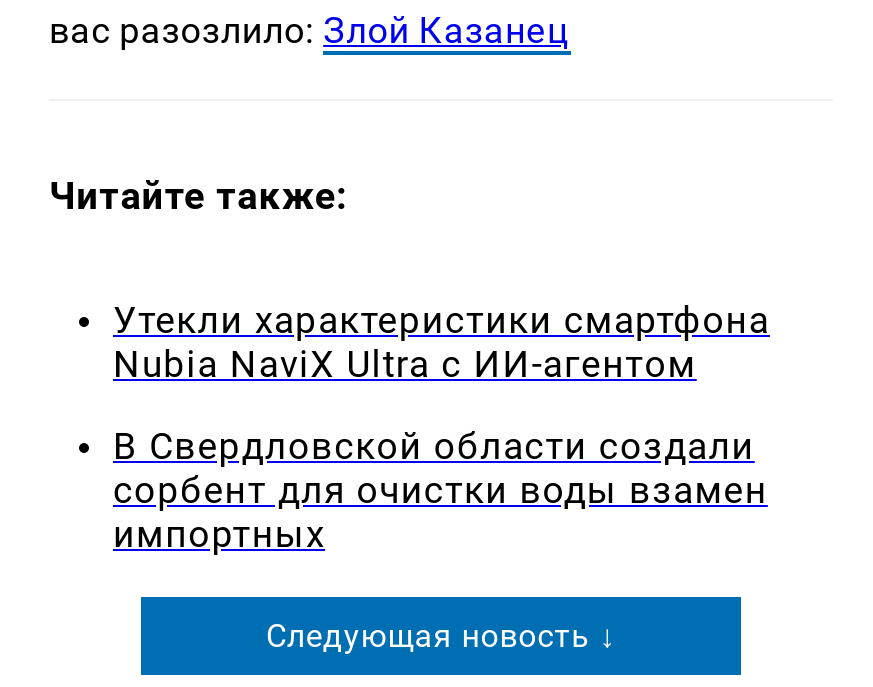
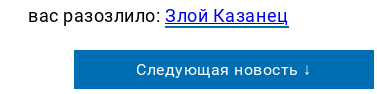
- Читайте также:
- Утекли характеристики смартфона
- Nubia NaviX Ultra с ИИ-агентом
- В Свердловской области создали
- сорбент для очистки воды взамен
- импортных
